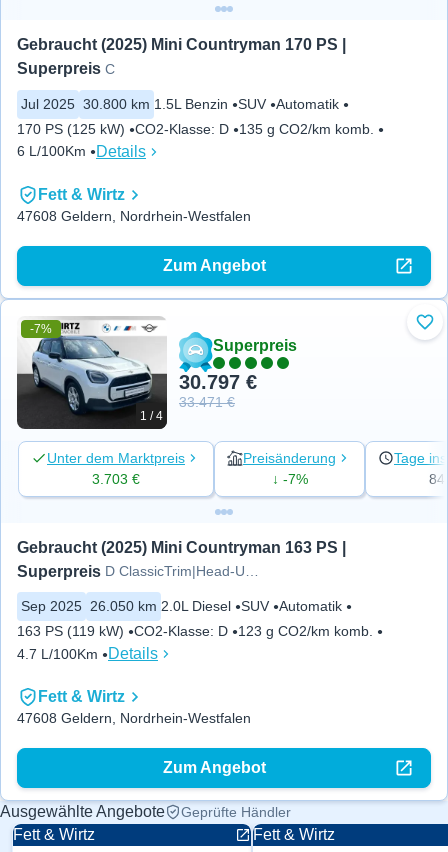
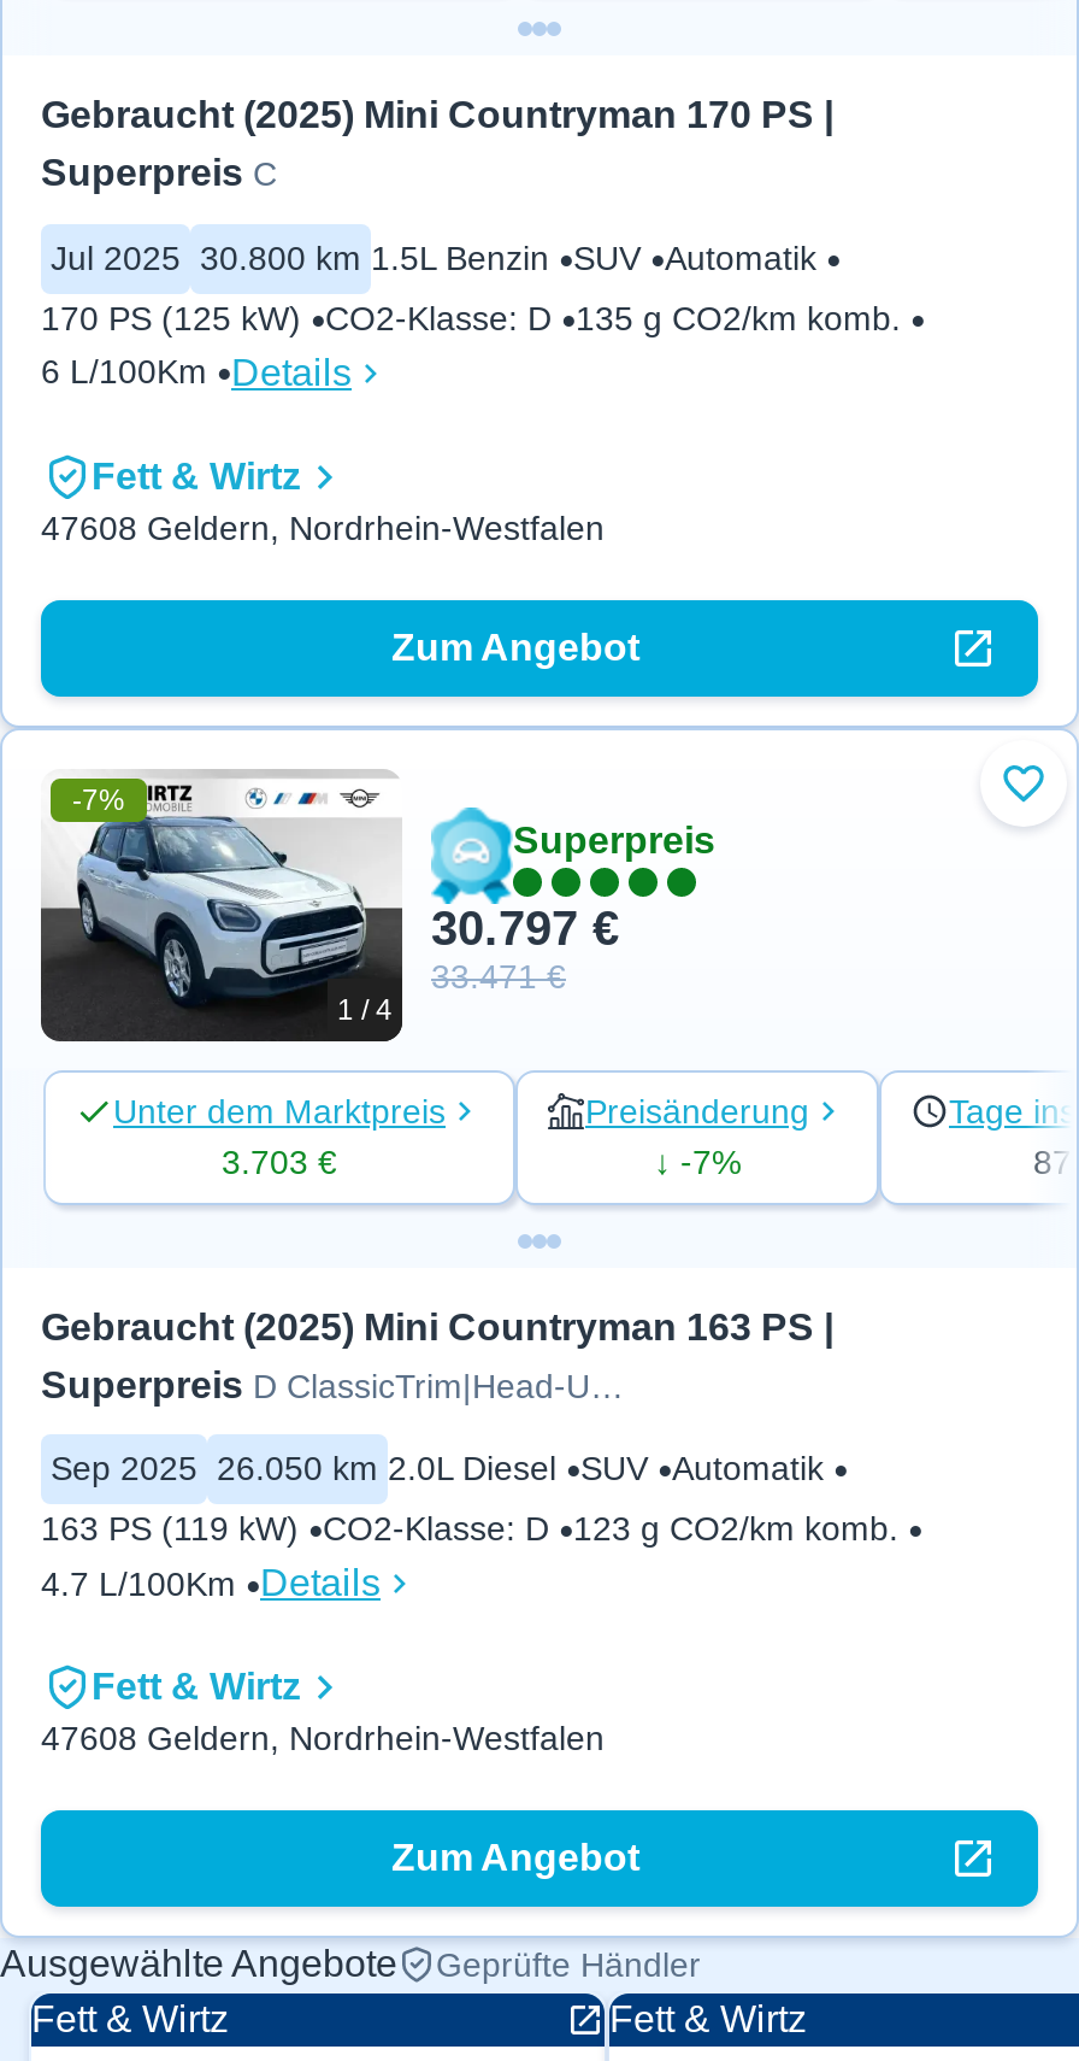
- 84
+ 87
